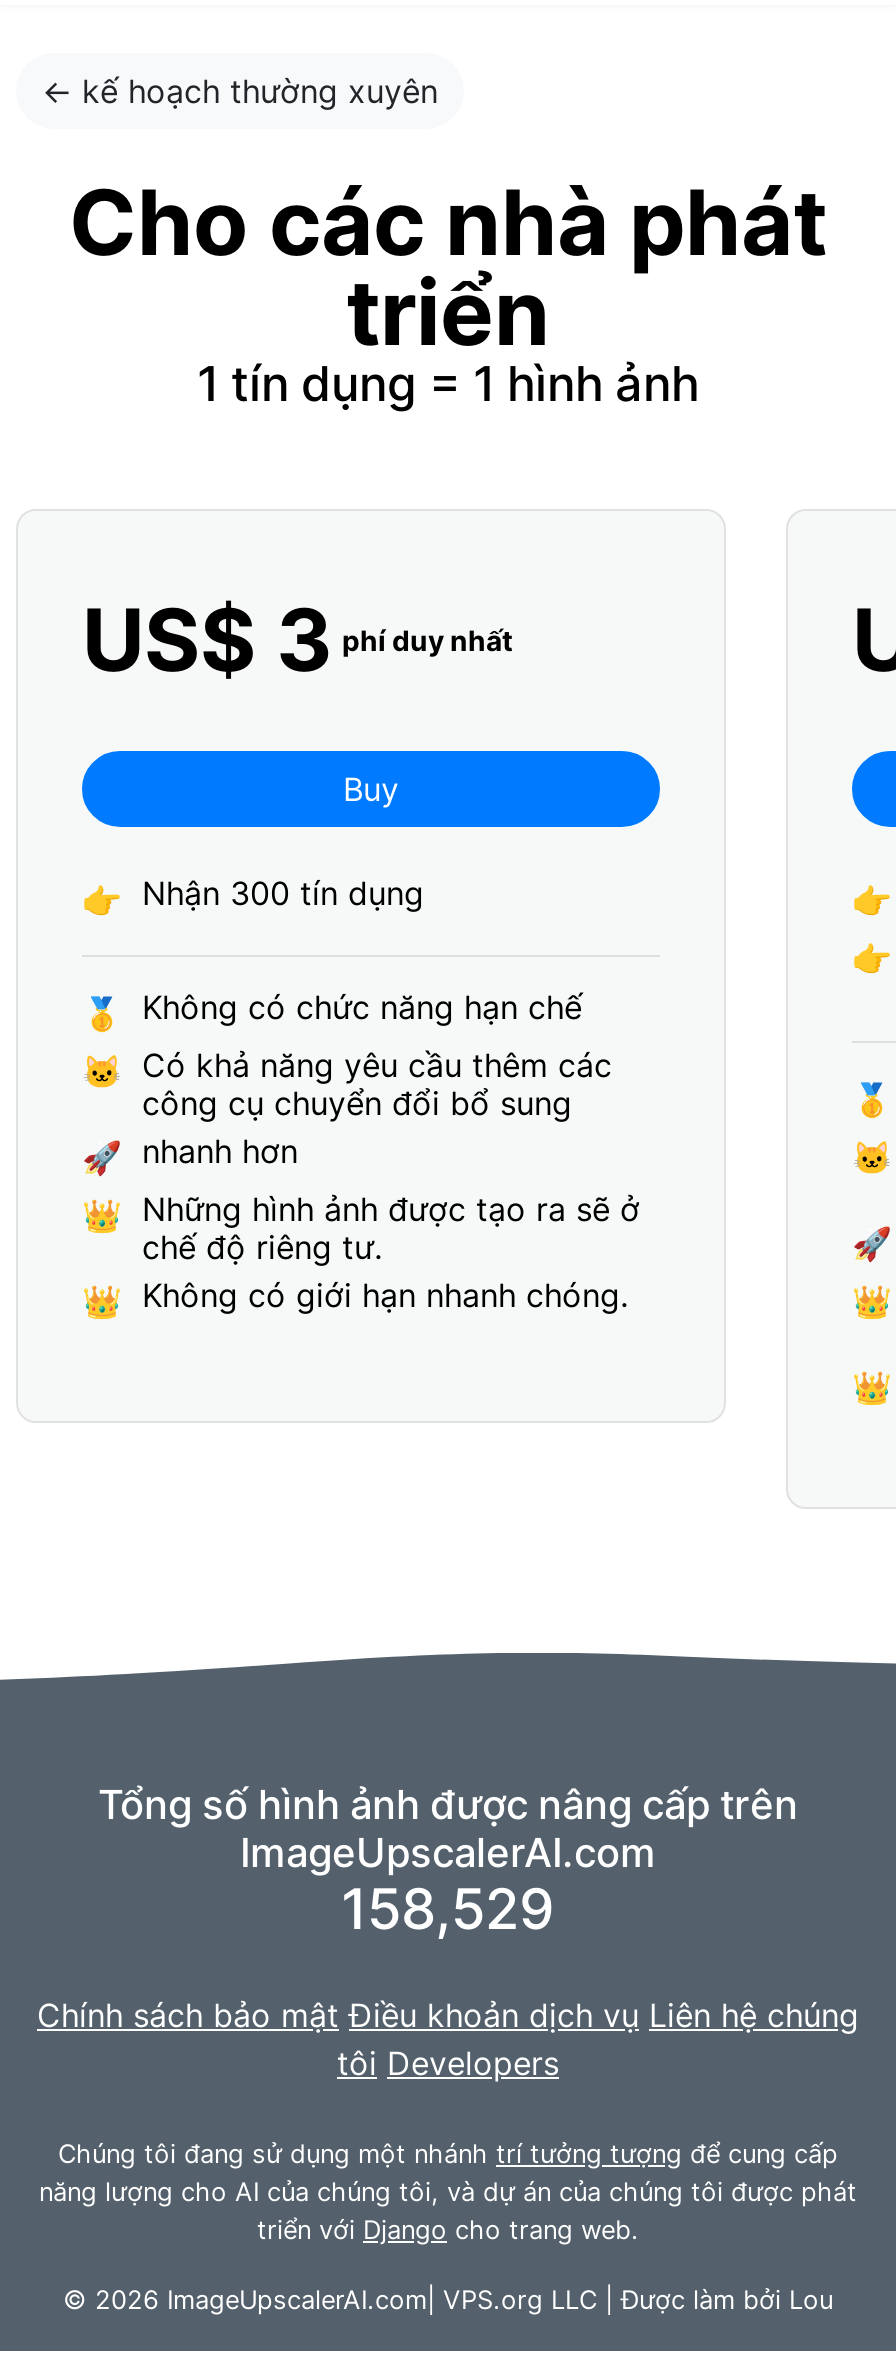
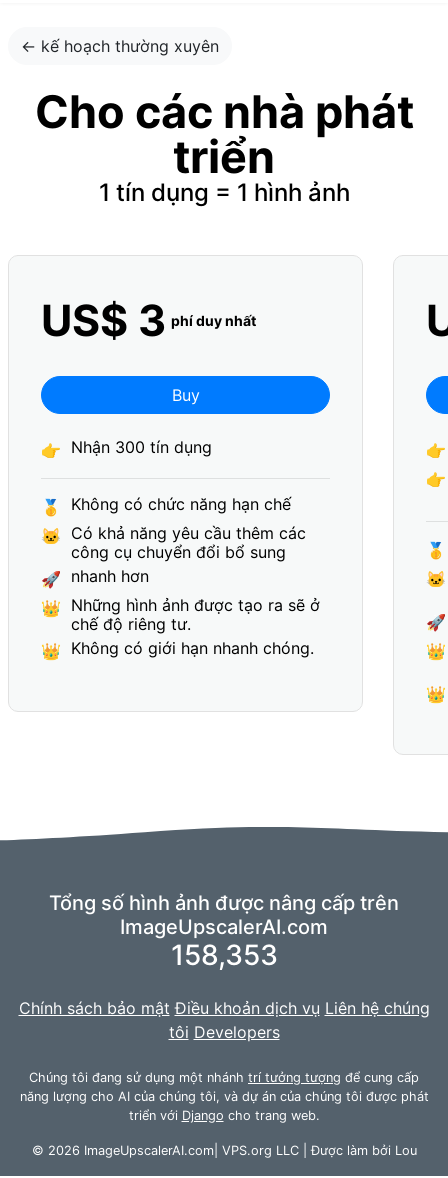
- 158,529
+ 158,353
